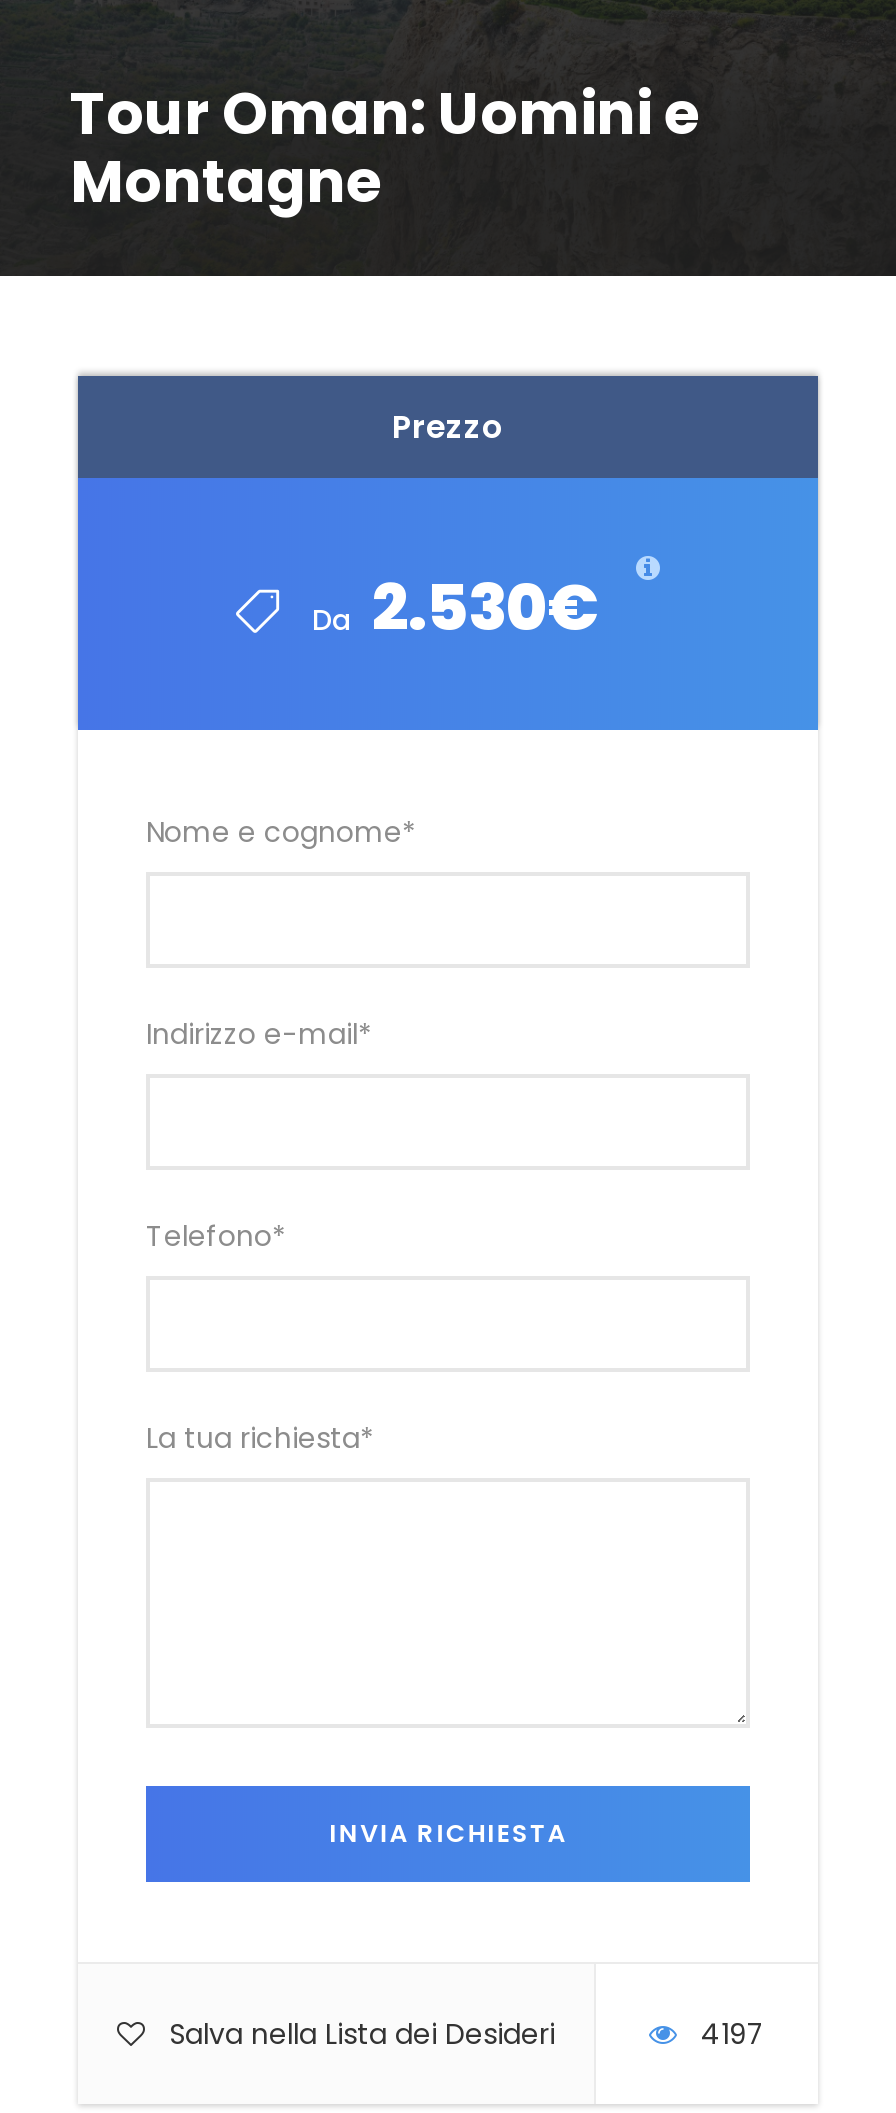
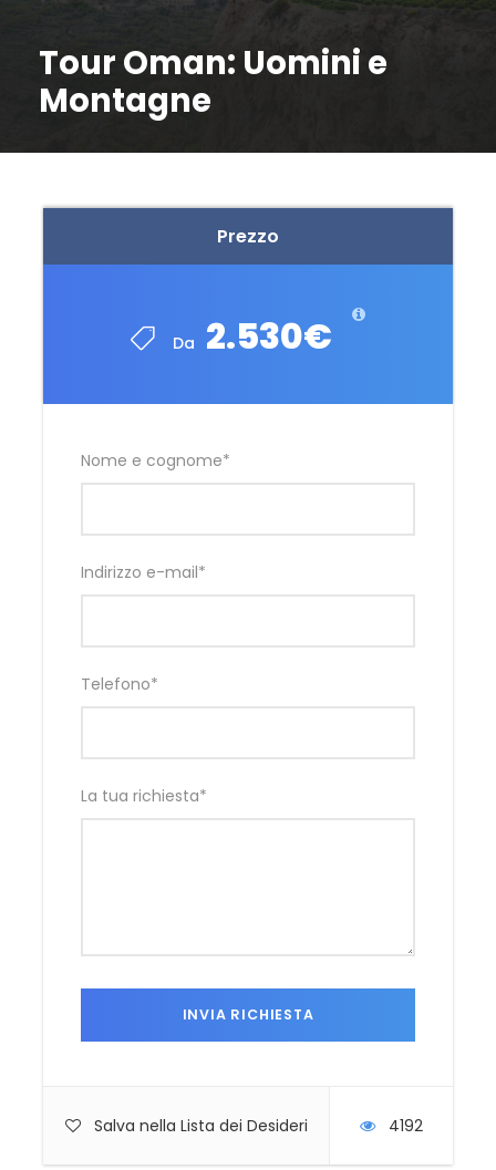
- 4197
+ 4192
